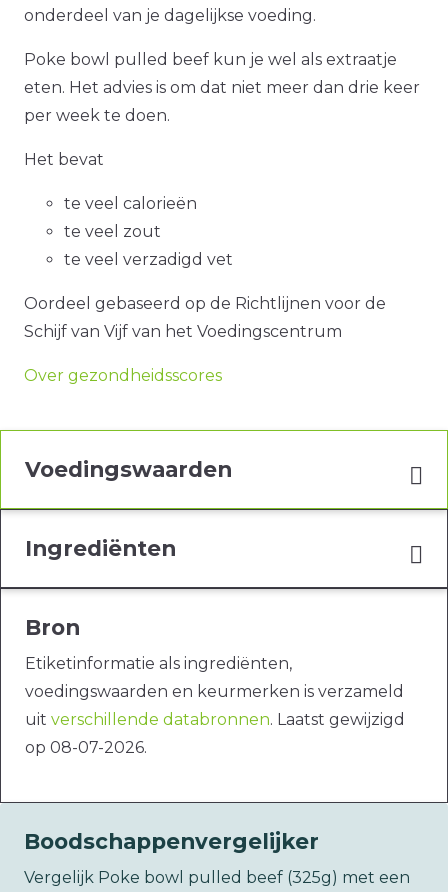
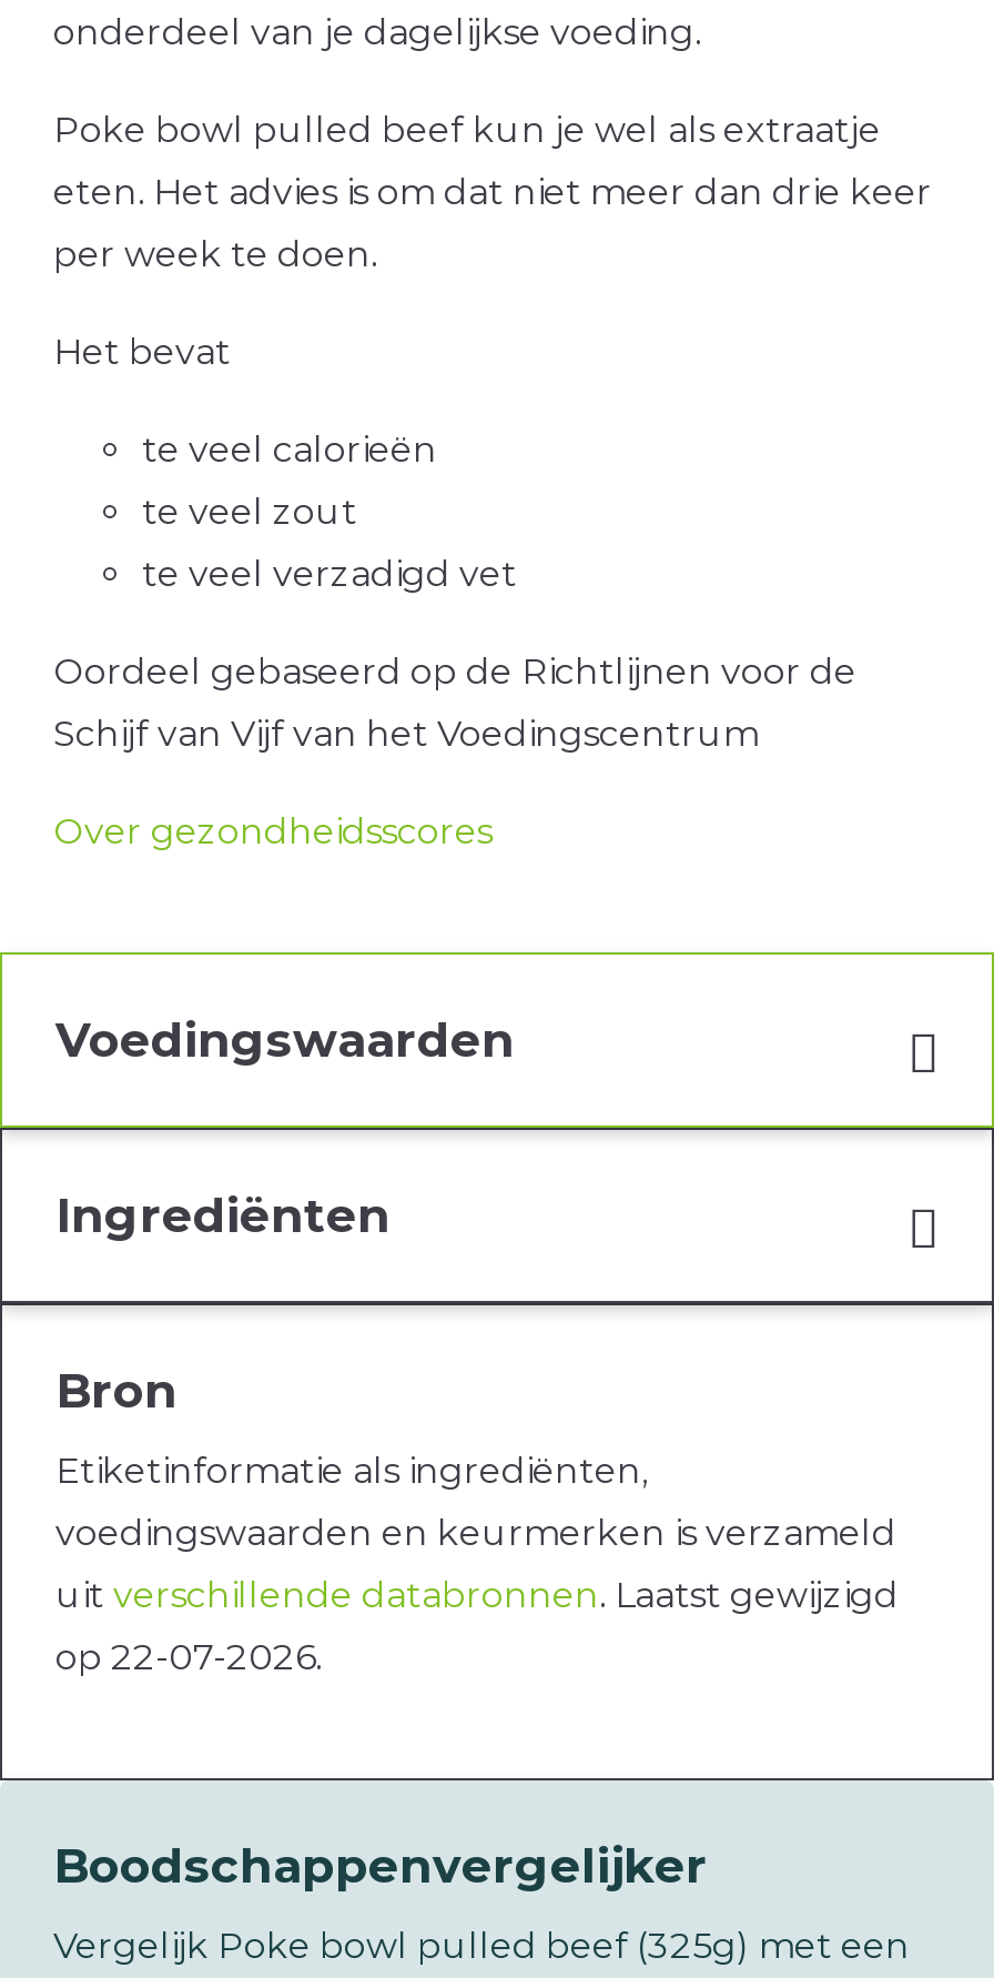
- op 08-07-2026.
+ op 22-07-2026.
